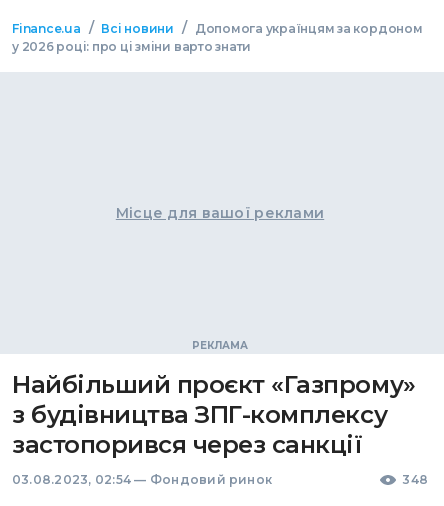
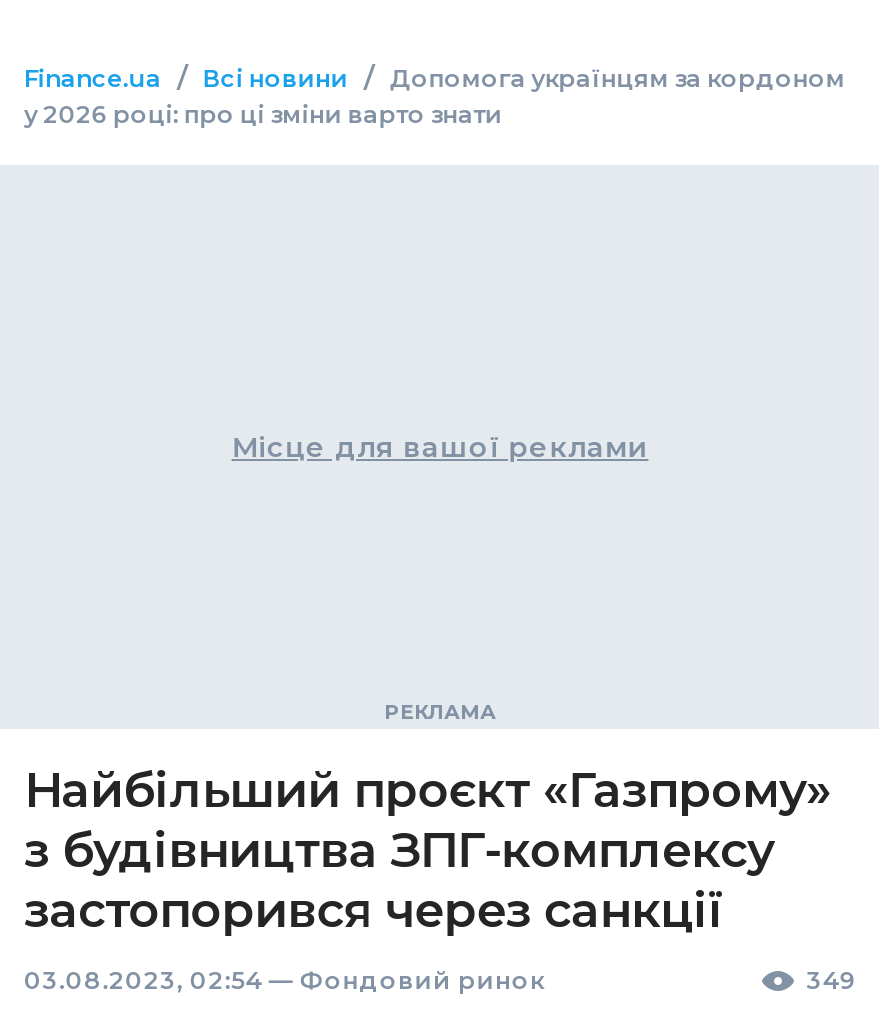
- 348
+ 349
